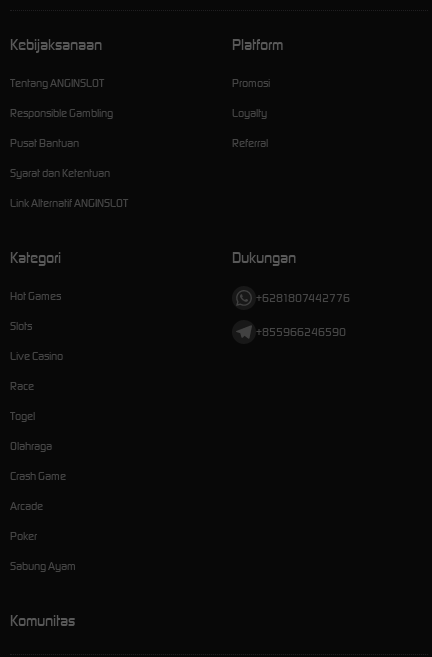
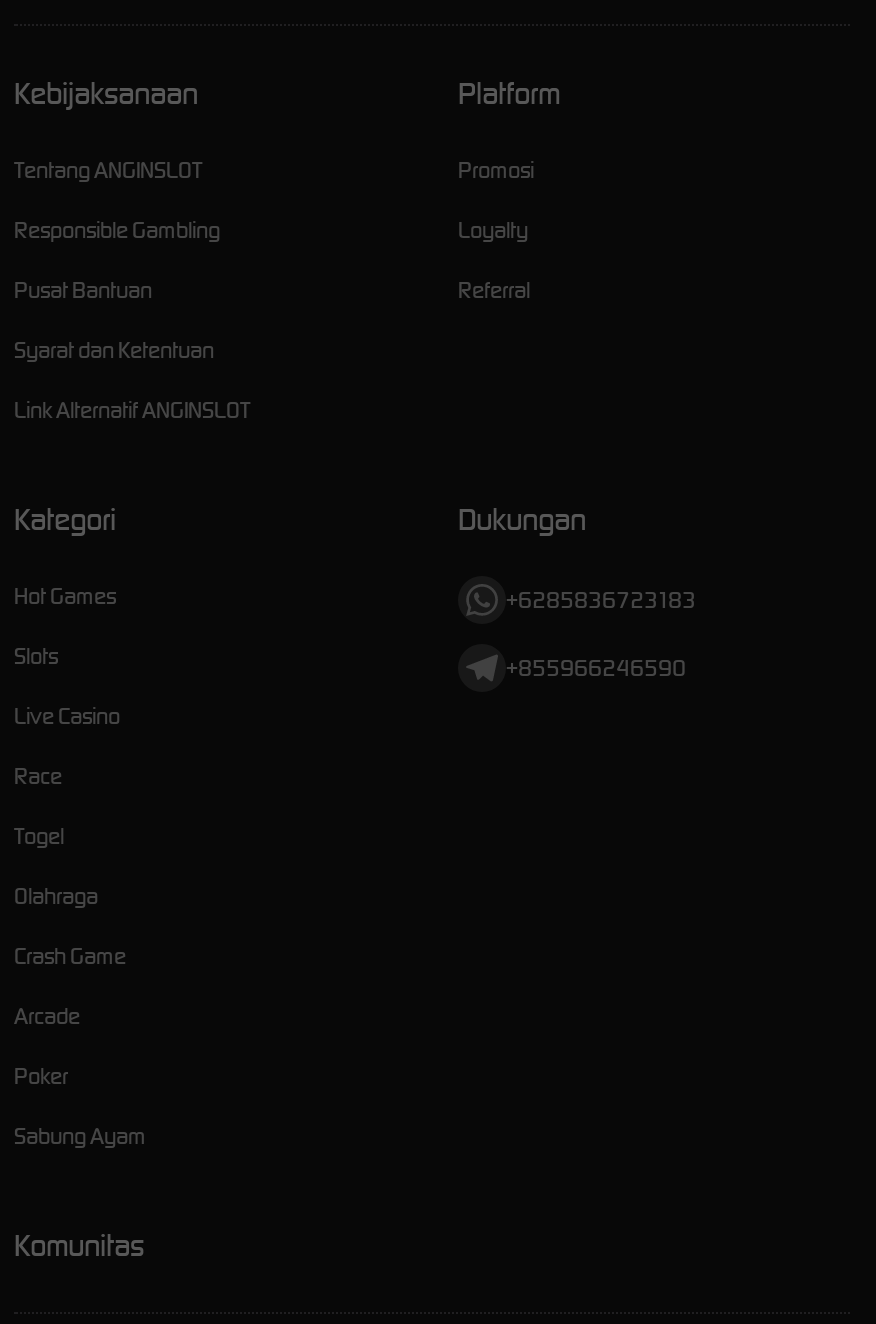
- +6281807442776
+ +6285836723183
